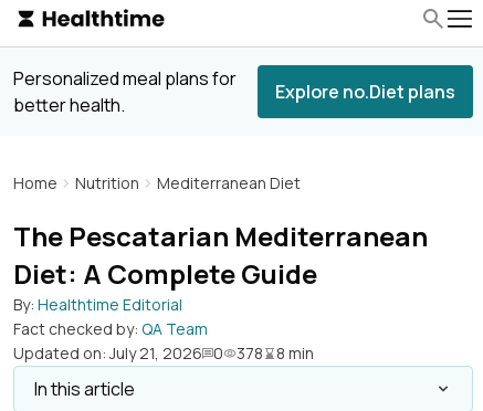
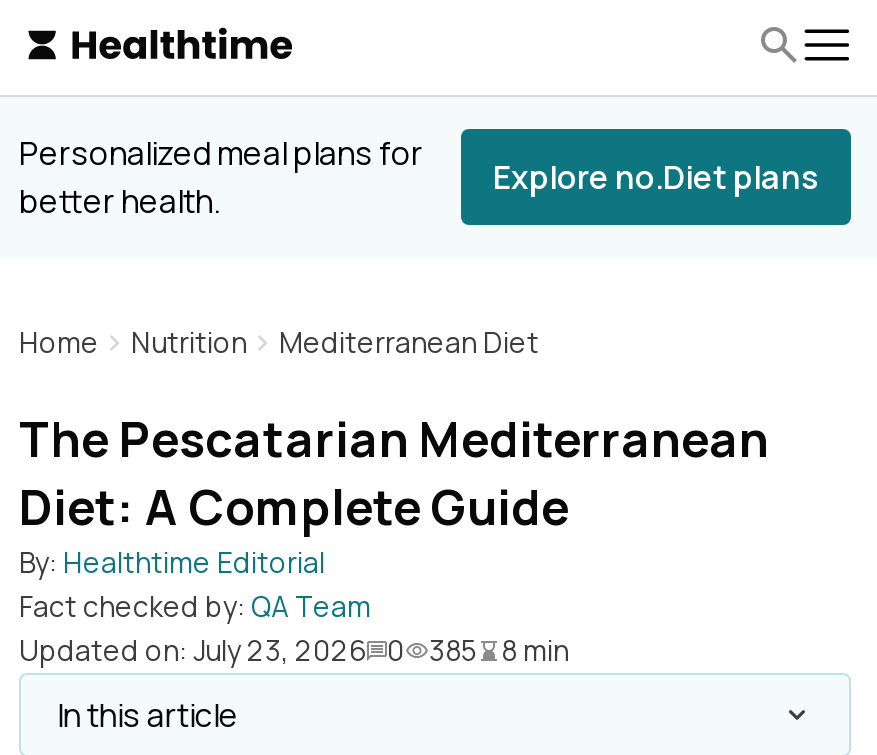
- Updated on: July 21, 2026 0
+ Updated on: July 23, 2026 0

- 378
+ 385
